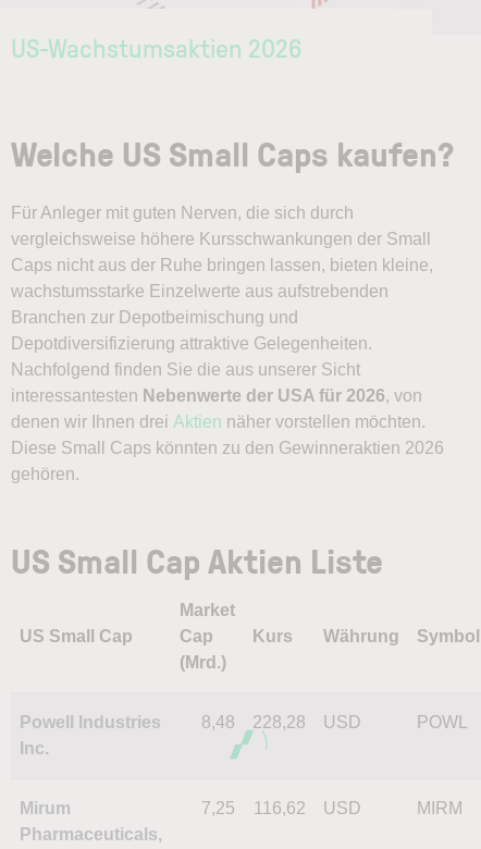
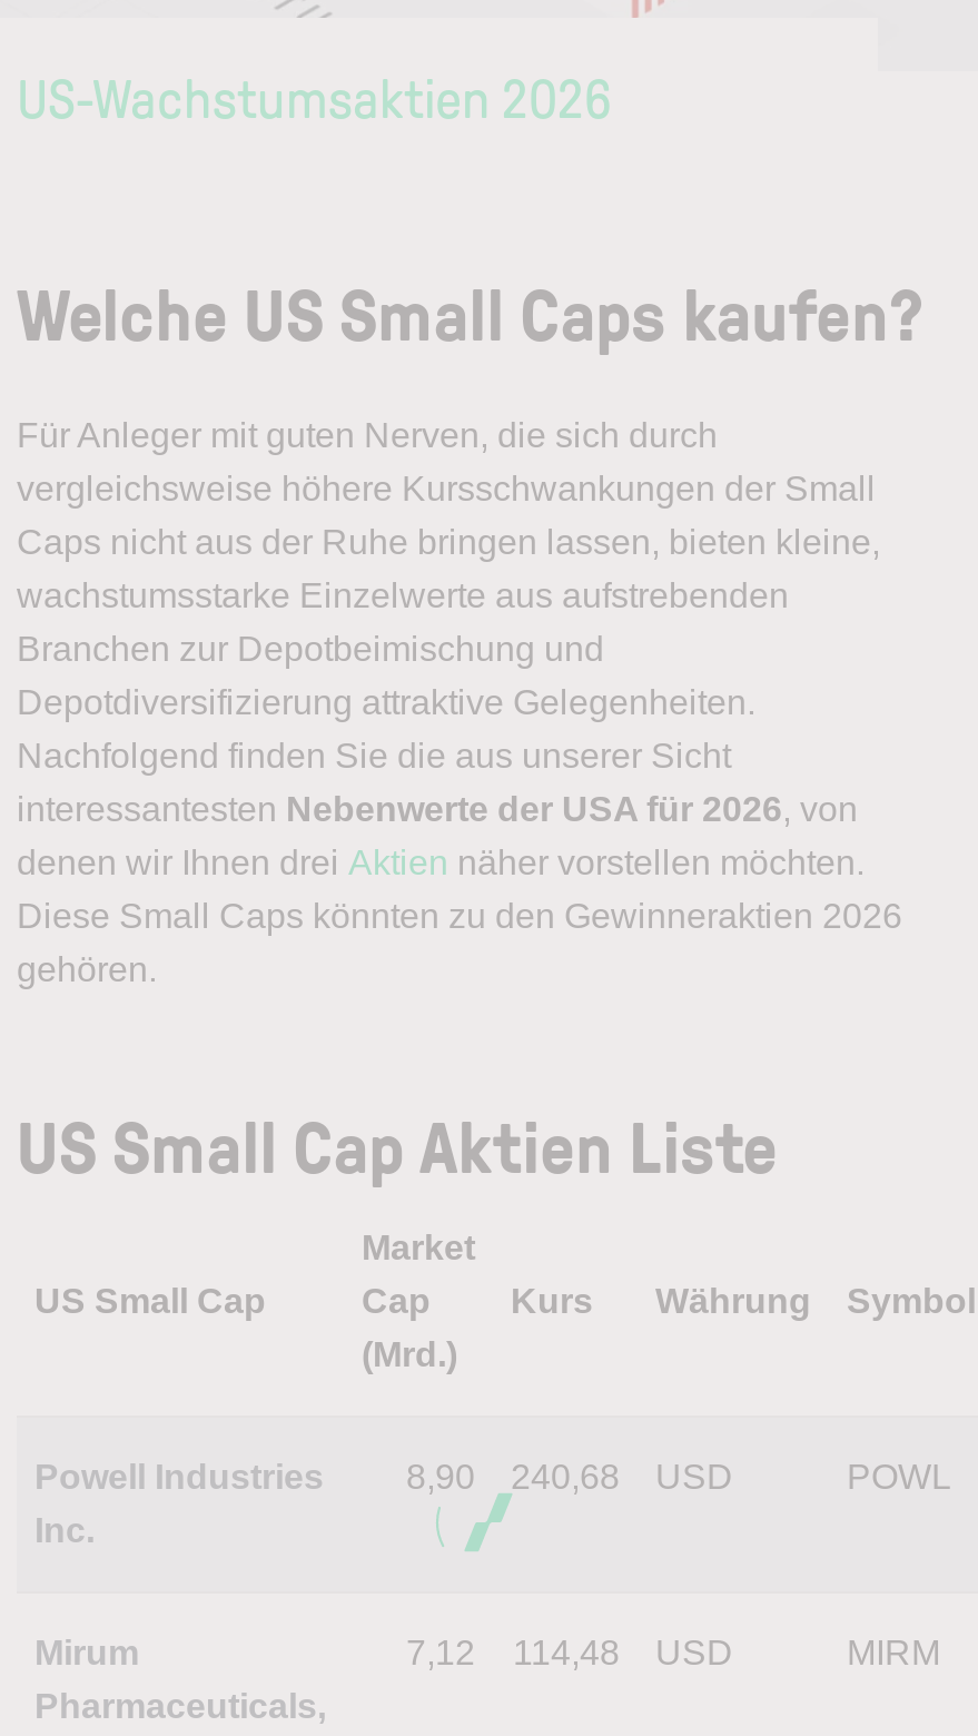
- 8,48
+ 8,90

- 228,28
+ 240,68

- 7,25
+ 7,12

- 116,62
+ 114,48
